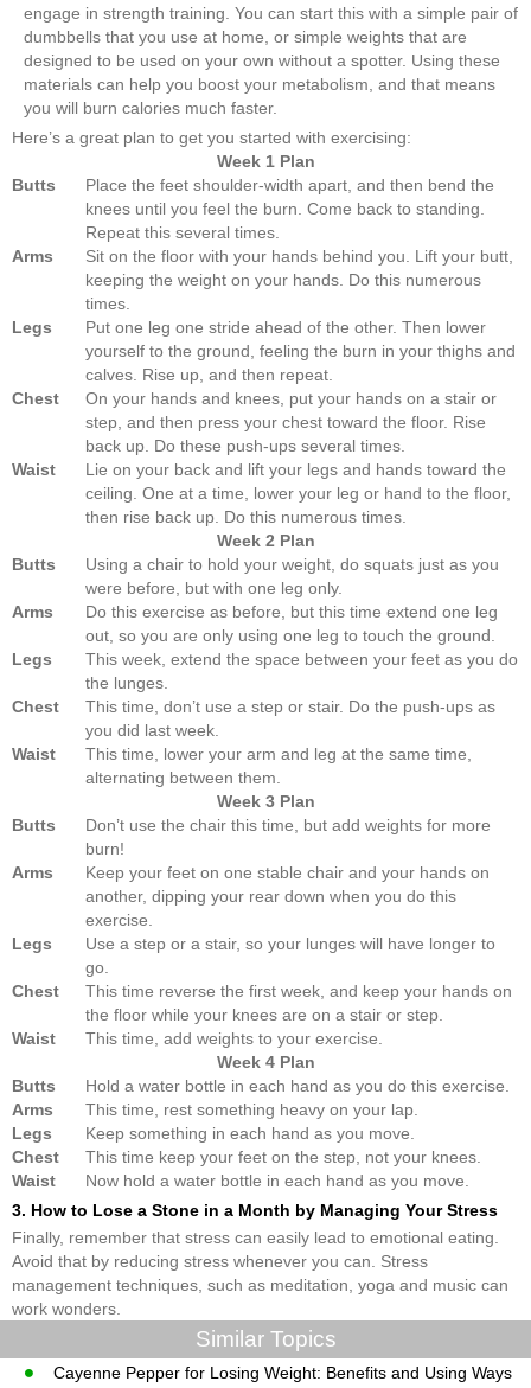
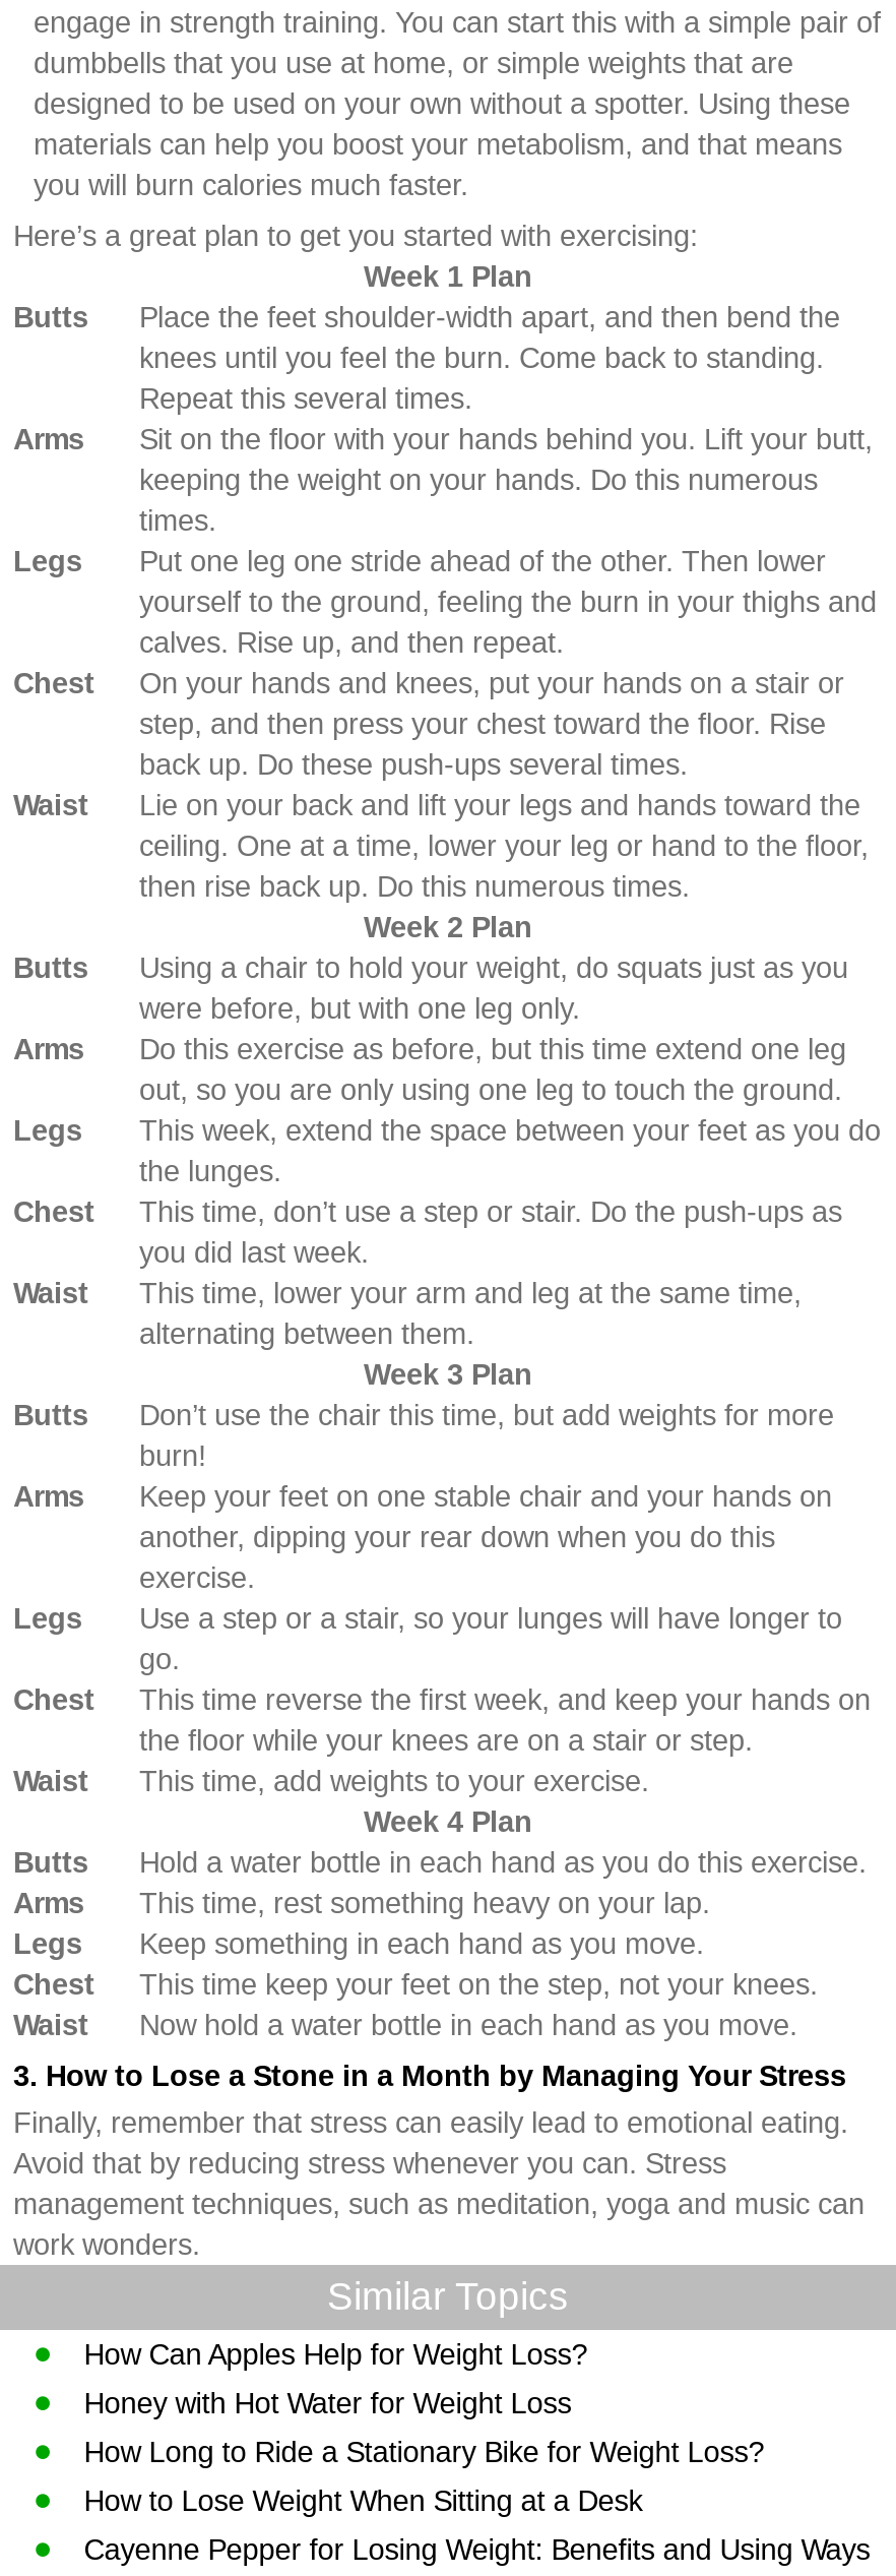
+ How Can Apples Help for Weight Loss?
+ Honey with Hot Water for Weight Loss
+ How Long to Ride a Stationary Bike for Weight Loss?
+ How to Lose Weight When Sitting at a Desk
